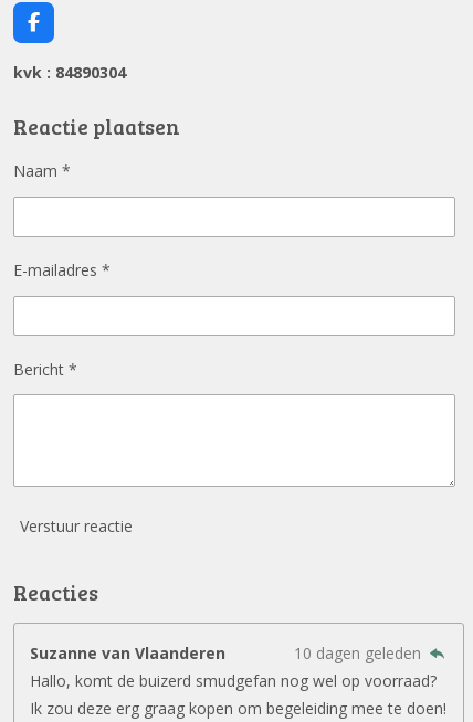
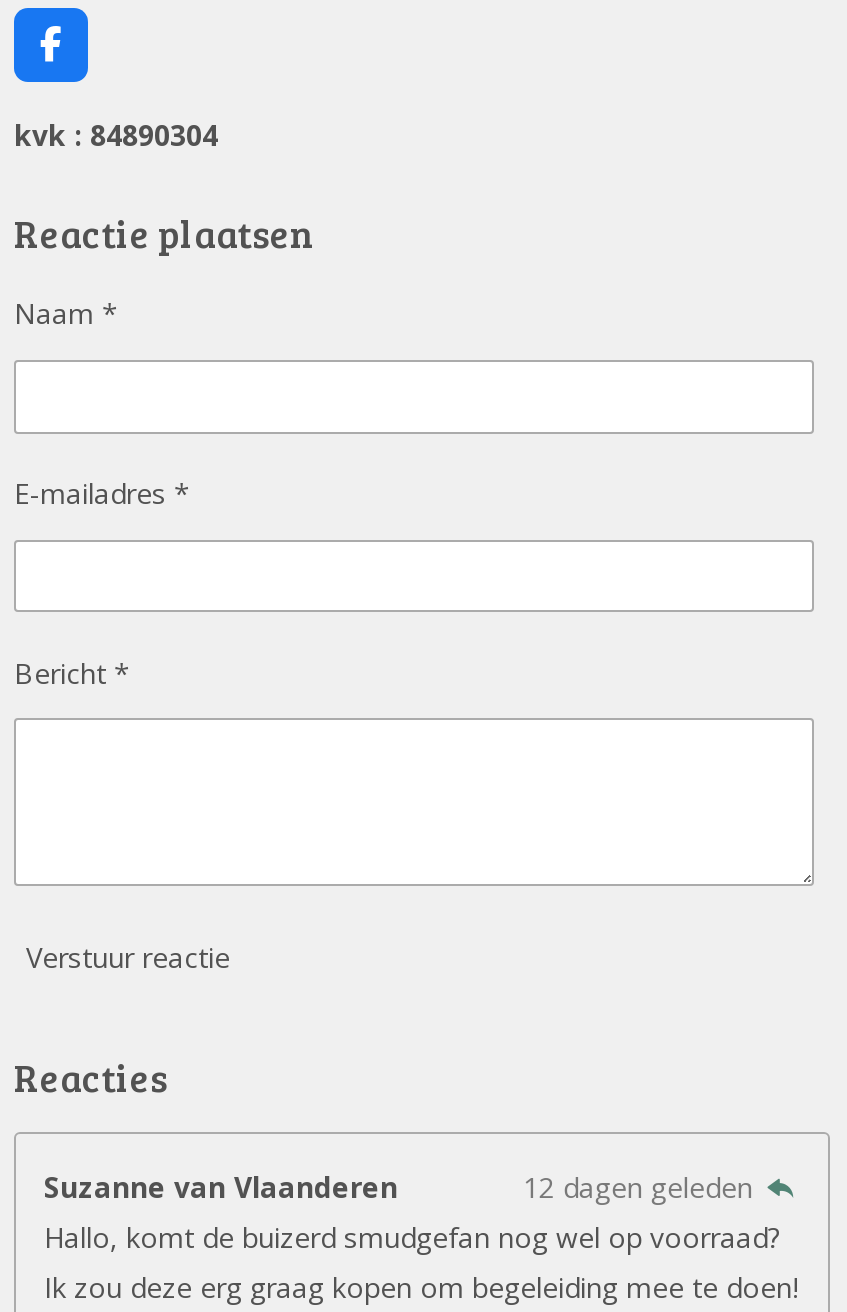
- 10 dagen geleden
+ 12 dagen geleden
